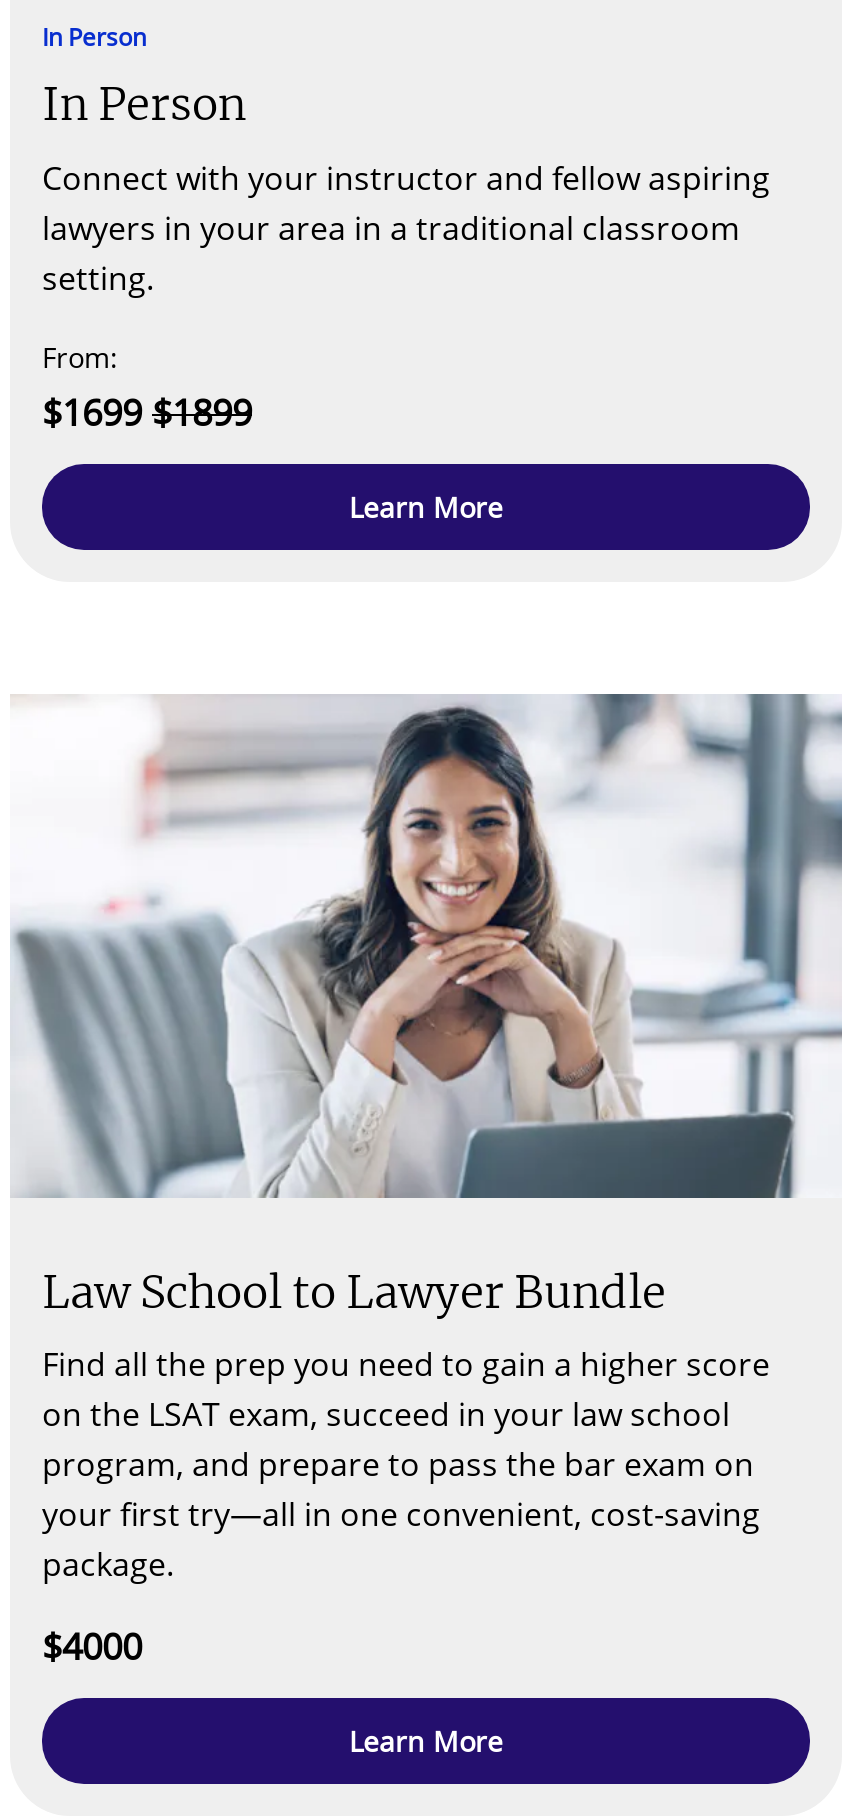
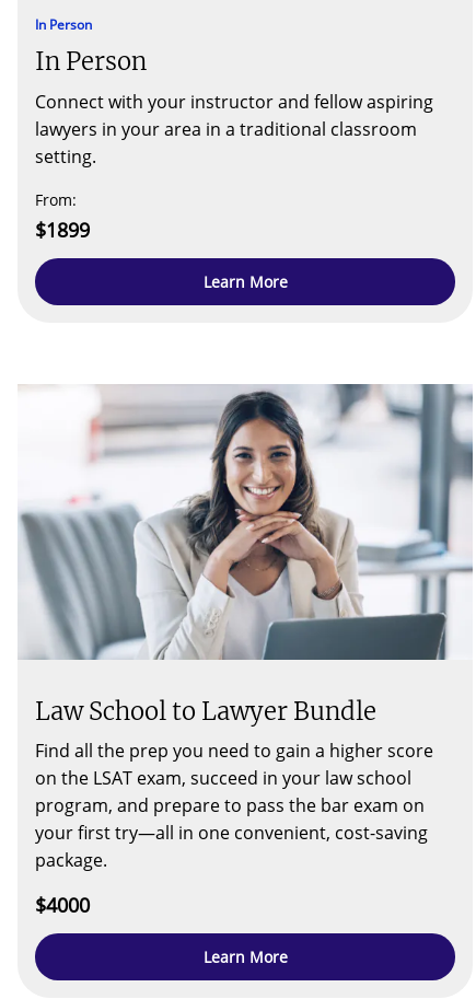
- $1699 $1899
+ $1899
